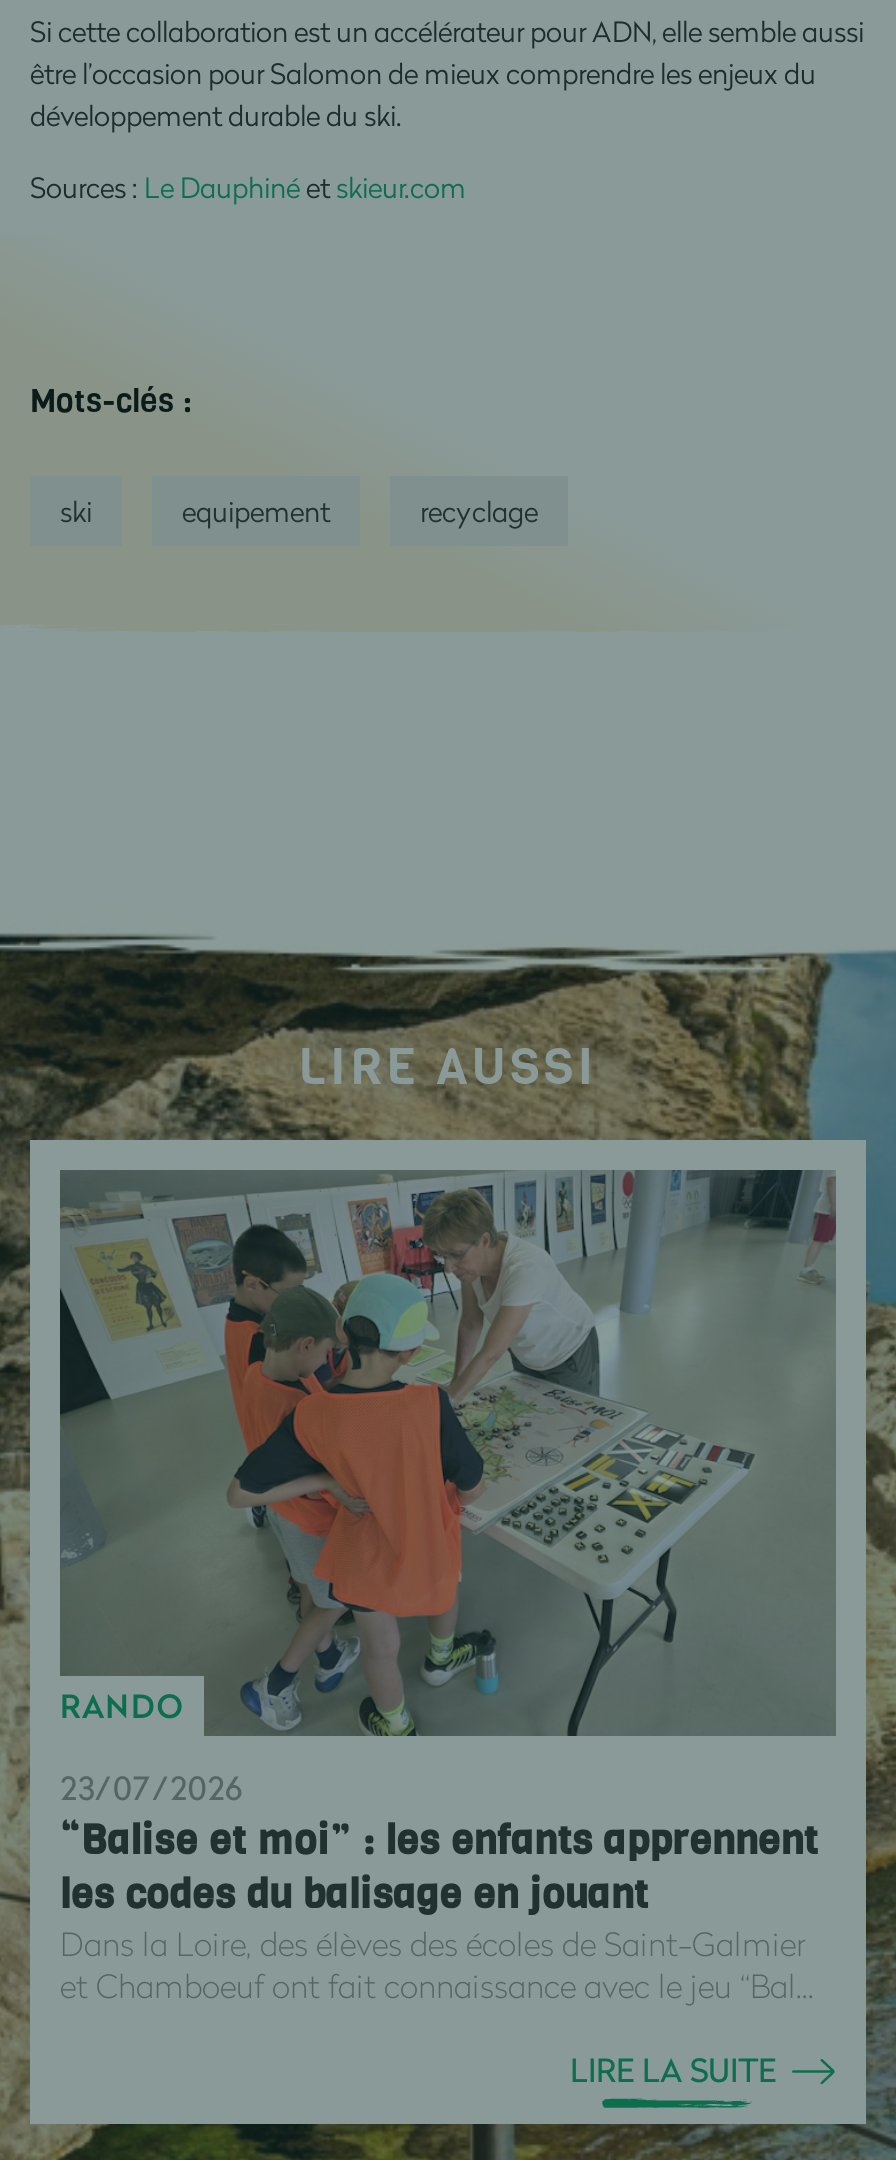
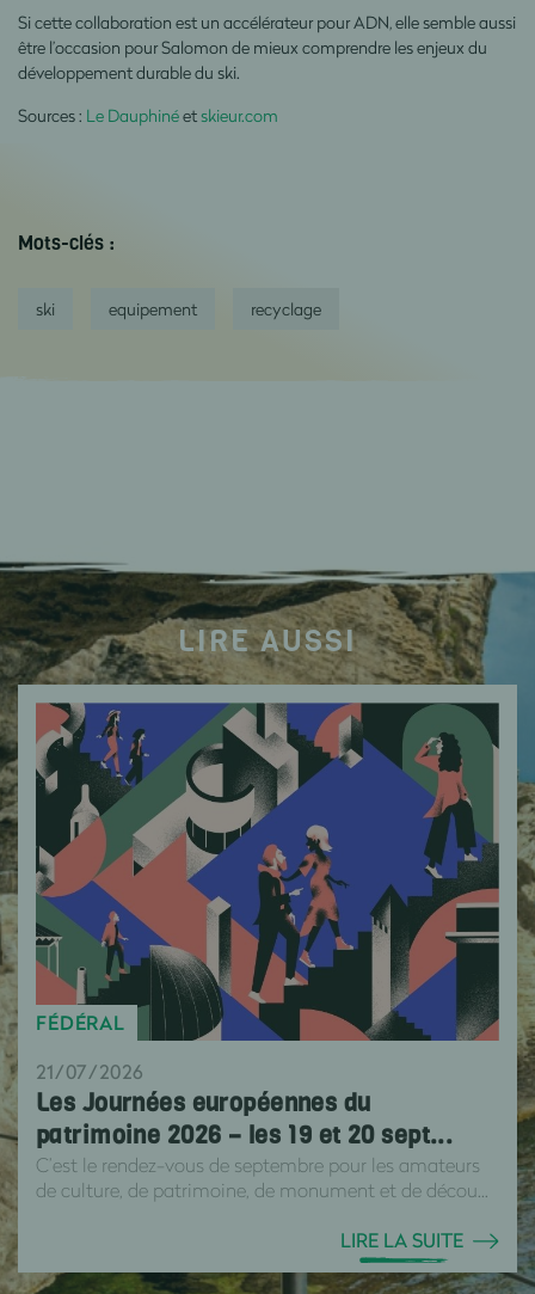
- [image]
- RANDO
+ [image]
+ FÉDÉRAL

- 23/07/2026
- “Balise et moi” : les enfants apprennent
- les codes du balisage en jouant
- Dans la Loire, des élèves des écoles de Saint-Galmier
- et Chamboeuf ont fait connaissance avec le jeu “Bal...
+ 21/07/2026
+ Les Journées européennes du
+ patrimoine 2026 – les 19 et 20 sept...
+ C’est le rendez-vous de septembre pour les amateurs
+ de culture, de patrimoine, de monument et de décou...
